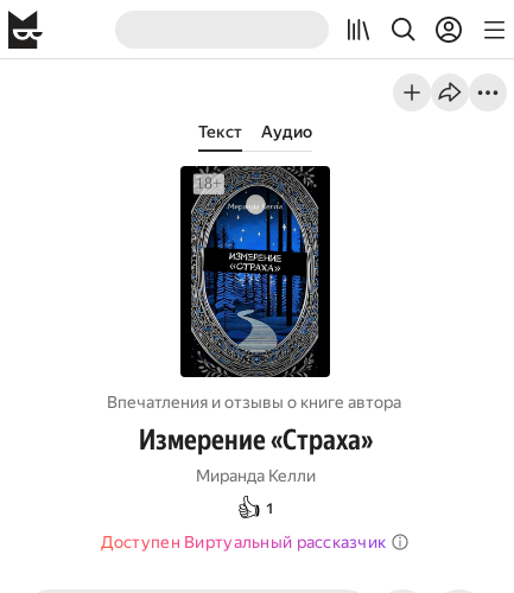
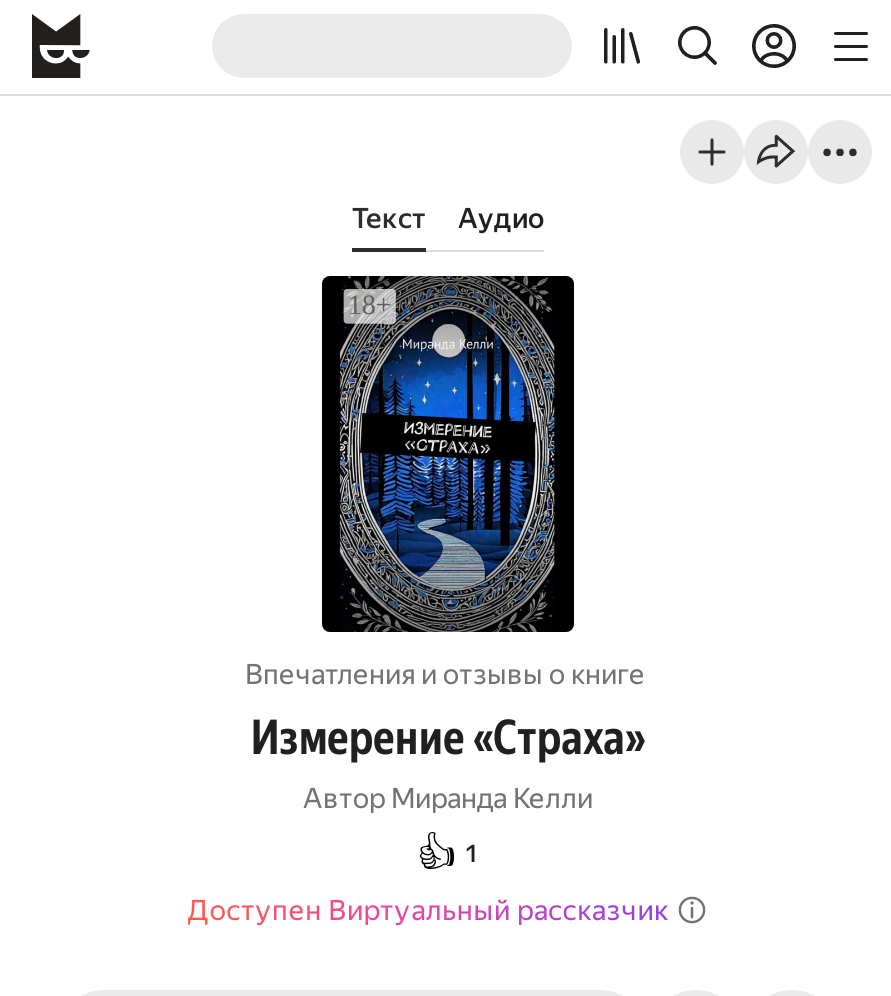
- Впечатления и отзывы о книге автора
+ Впечатления и отзывы о книге

- Миранда Келли
+ Автор Миранда Келли
